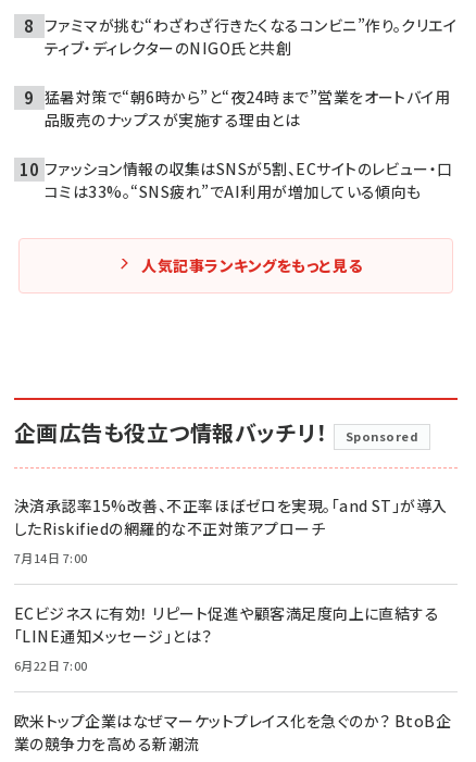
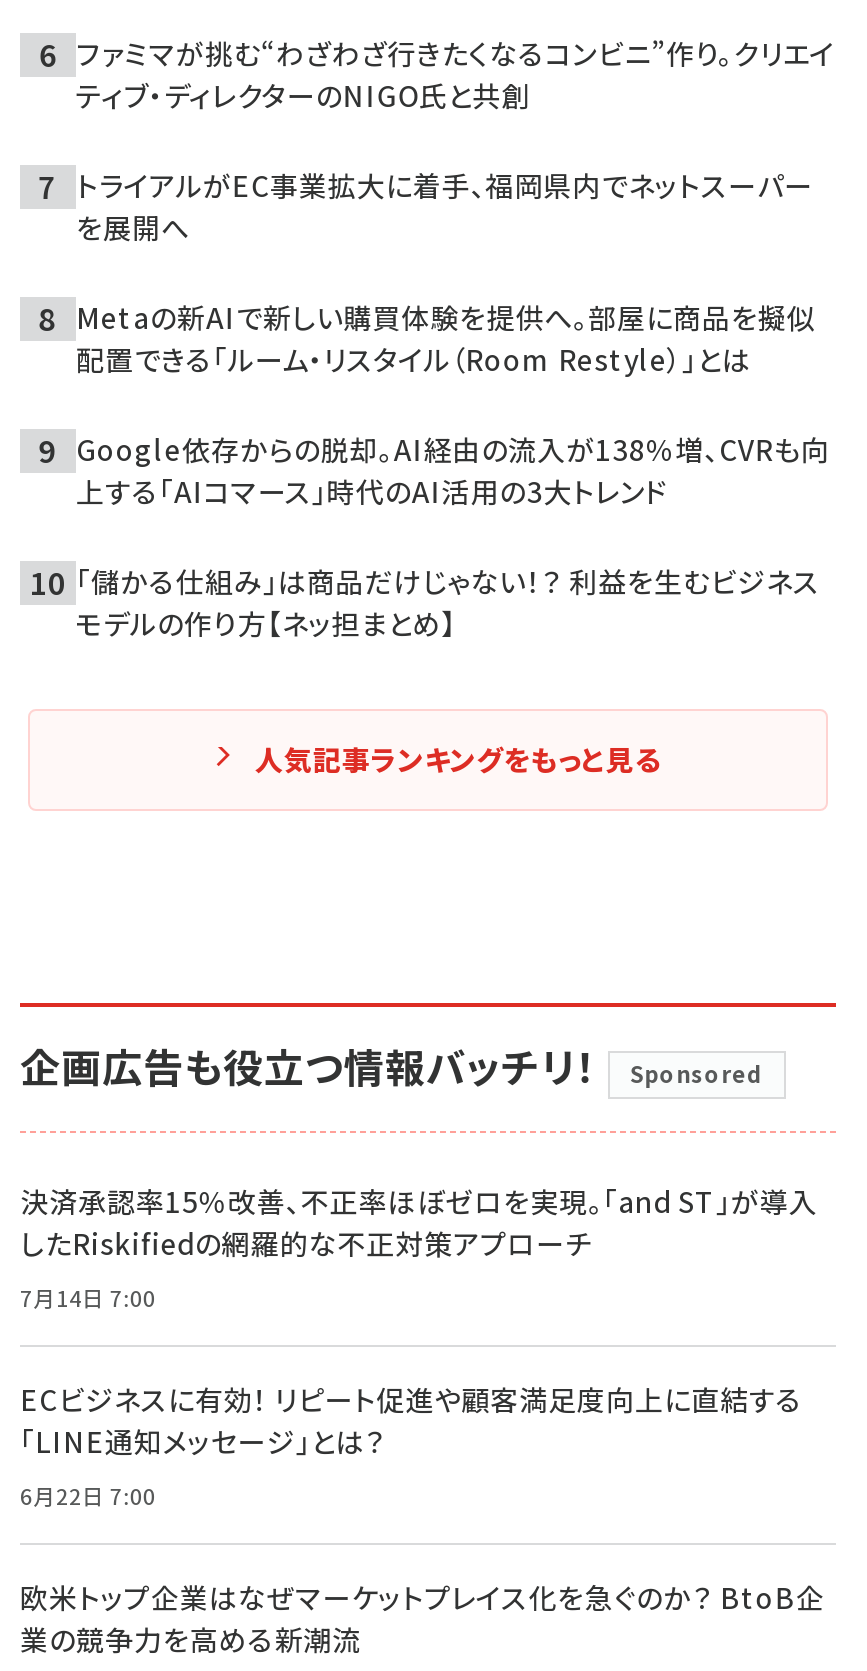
- 猛暑対策で“朝6時から”と“夜24時まで”営業をオートバイ用
- 品販売のナップスが実施する理由とは
- ファッション情報の収集はSNSが5割、ECサイトのレビュー・口
- コミは33%。“SNS疲れ”でAI利用が増加している傾向も
+ トライアルがEC事業拡大に着手、福岡県内でネットスーパー
+ を展開へ
+ Metaの新AIで新しい購買体験を提供へ。部屋に商品を擬似
+ 配置できる「ルーム・リスタイル（Room Restyle）」とは
+ Google依存からの脱却。AI経由の流入が138%増、CVRも向
+ 上する「AIコマース」時代のAI活用の3大トレンド
+ 「儲かる仕組み」は商品だけじゃない！？ 利益を生むビジネス
+ モデルの作り方【ネッ担まとめ】
